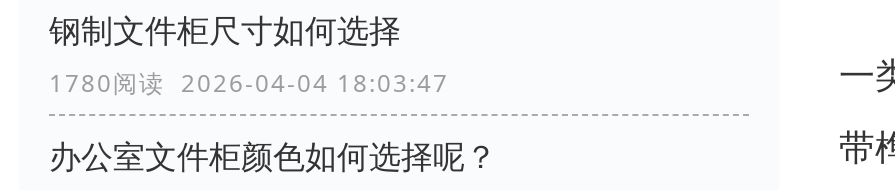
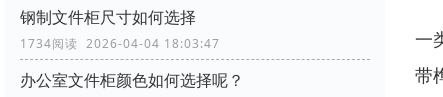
- 1780阅读 2026-04-04 18:03:47
+ 1734阅读 2026-04-04 18:03:47
